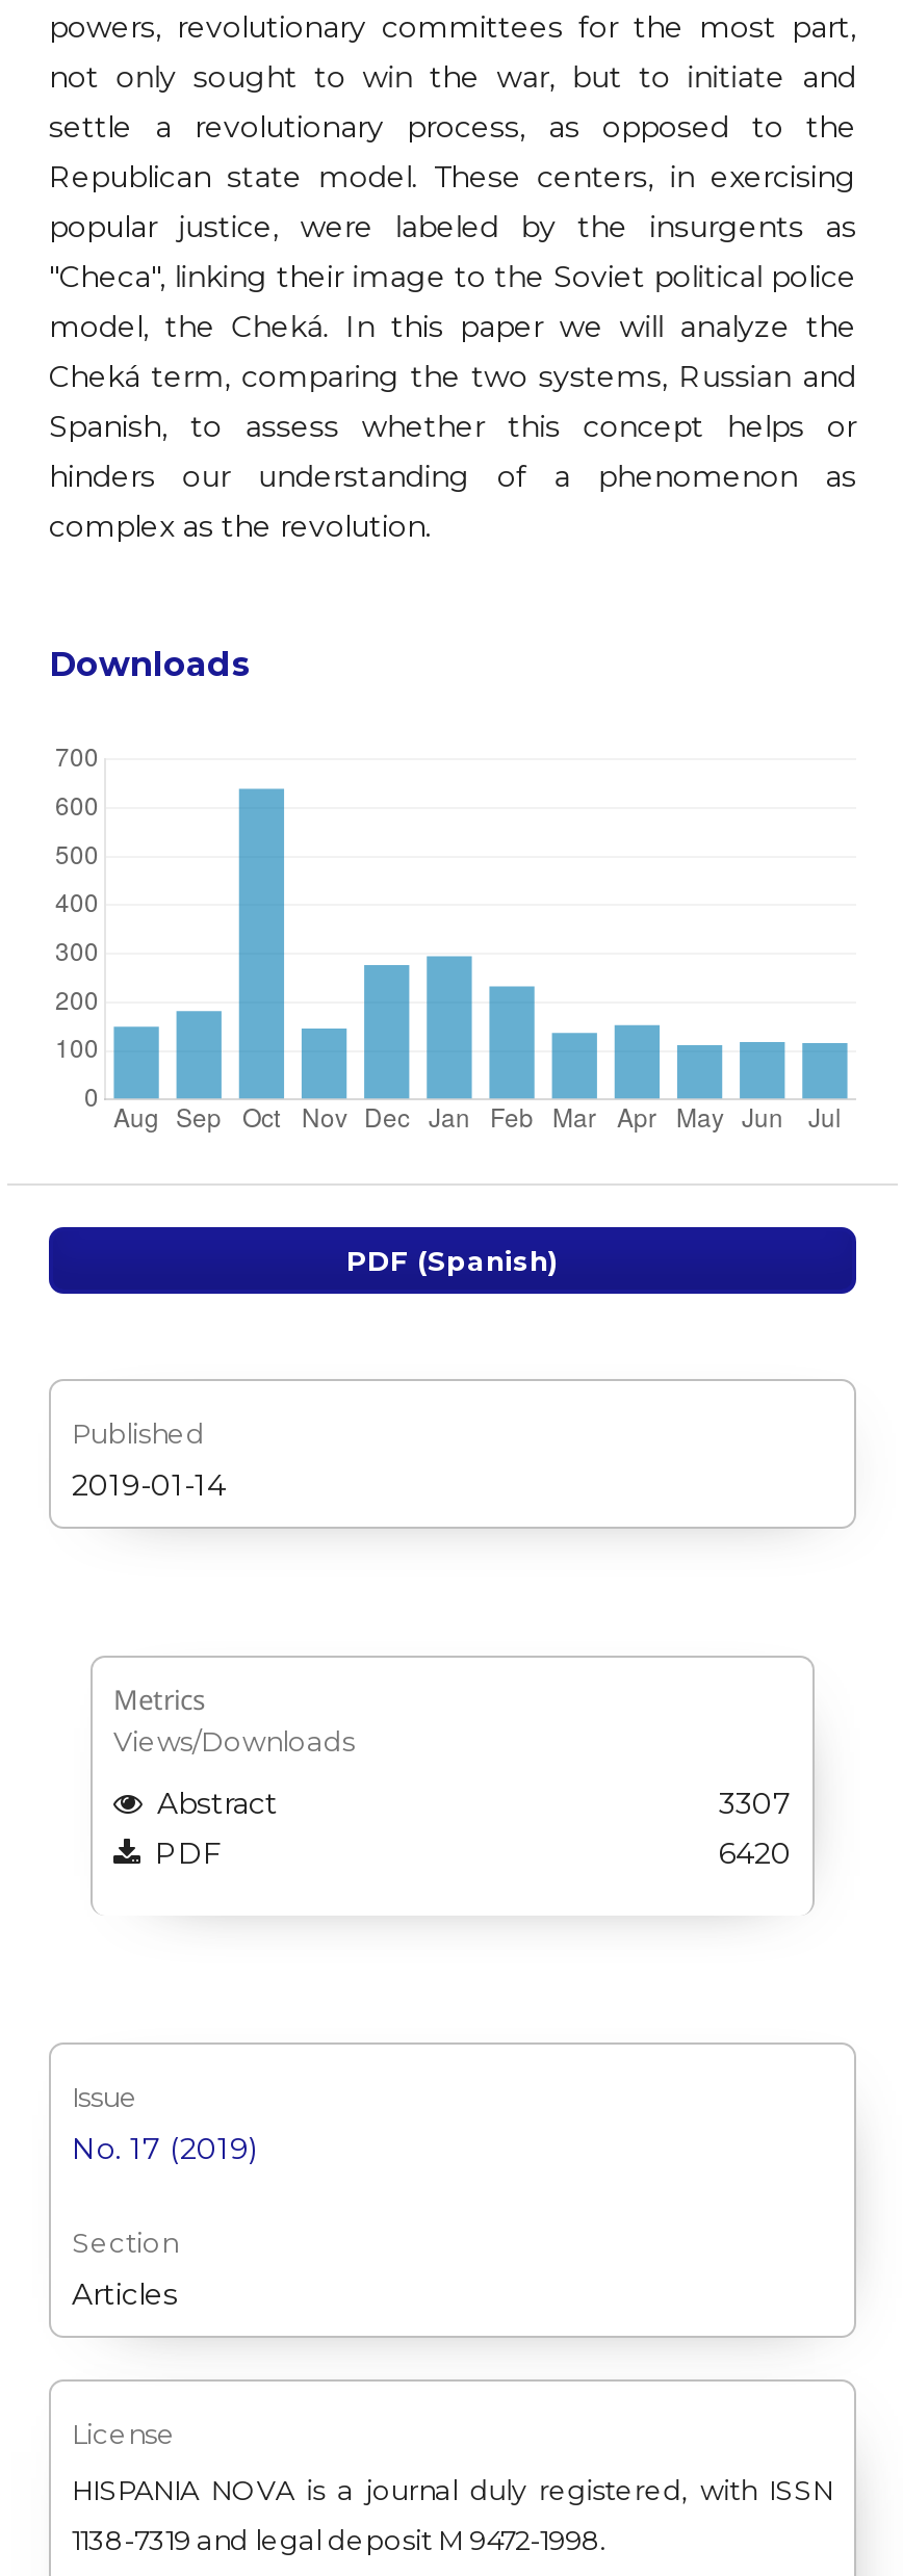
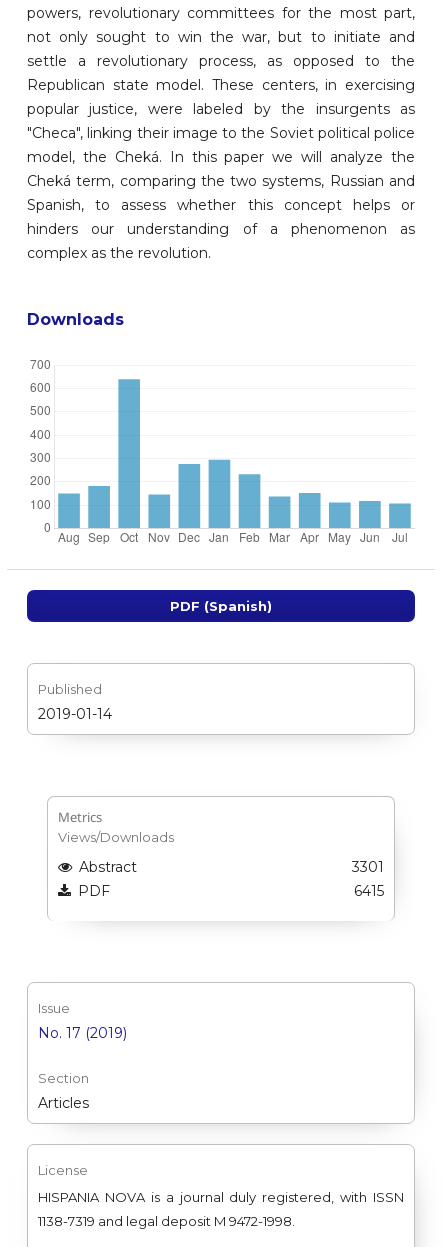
- 3307
+ 3301

- 6420
+ 6415
